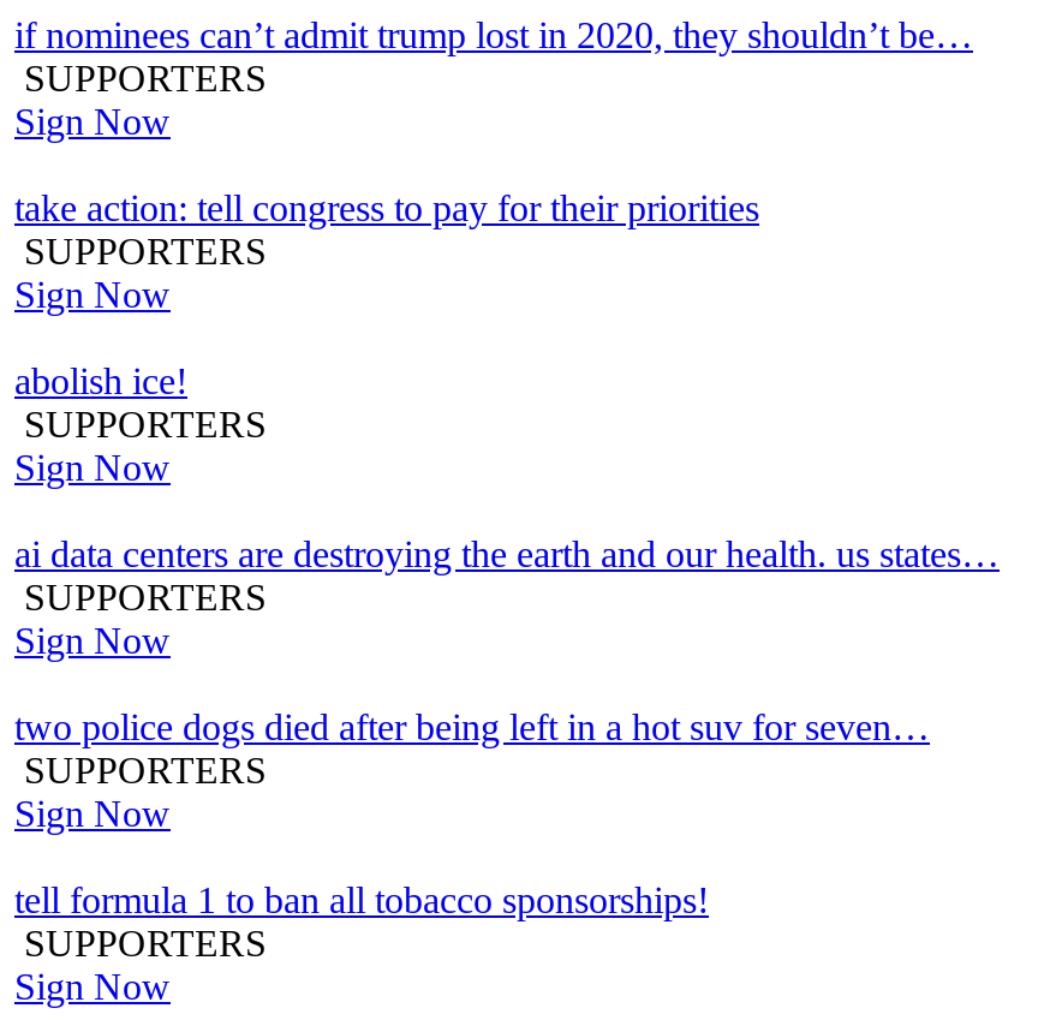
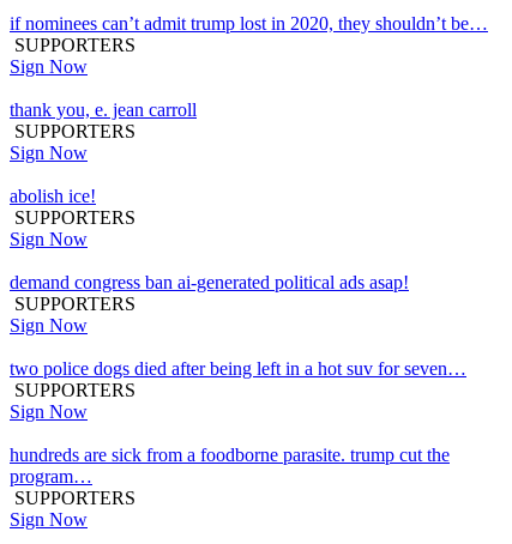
- take action: tell congress to pay for their priorities
+ thank you, e. jean carroll

- ai data centers are destroying the earth and our health. us states…
+ demand congress ban ai-generated political ads asap!

- tell formula 1 to ban all tobacco sponsorships!
+ hundreds are sick from a foodborne parasite. trump cut the
+ program…
